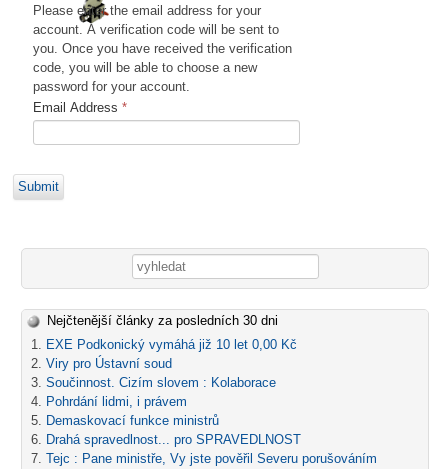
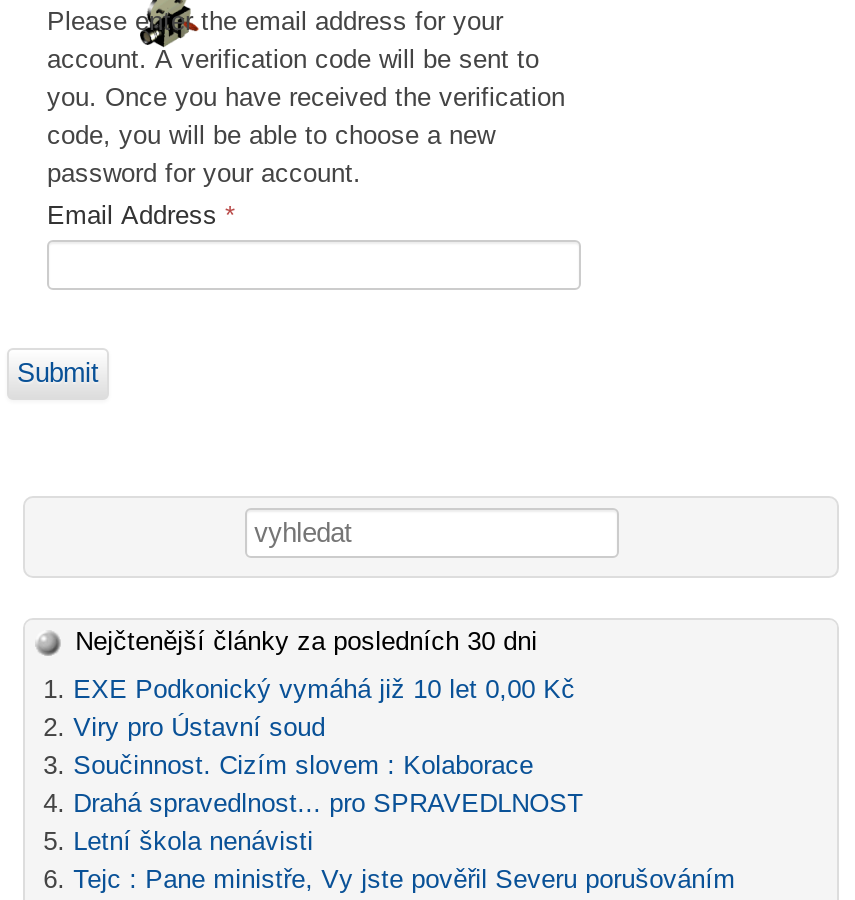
- Pohrdání lidmi, i právem
- Demaskovací funkce ministrů

moved up: Drahá spravedlnost... pro SPRAVEDLNOST

+ Letní škola nenávisti
